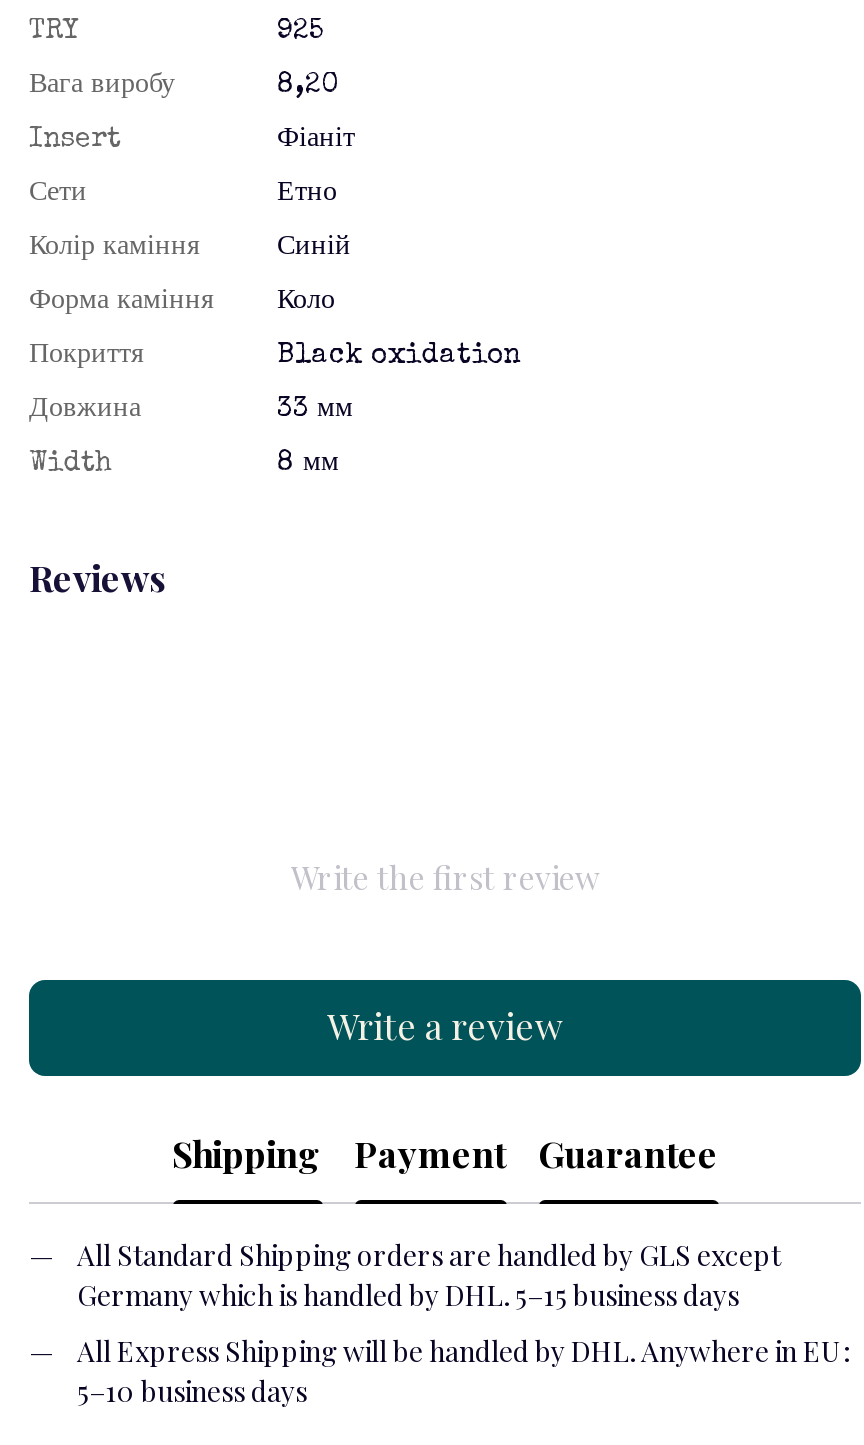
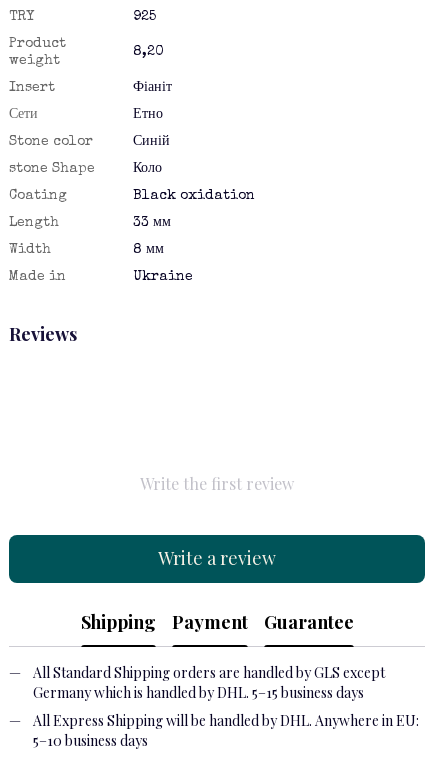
- Вага виробу
+ Product
+ weight

- Колір каміння
+ Stone color

- Форма каміння
+ stone Shape

- Покриття
+ Coating

- Довжина
+ Length

+ Made in
+ Ukraine
